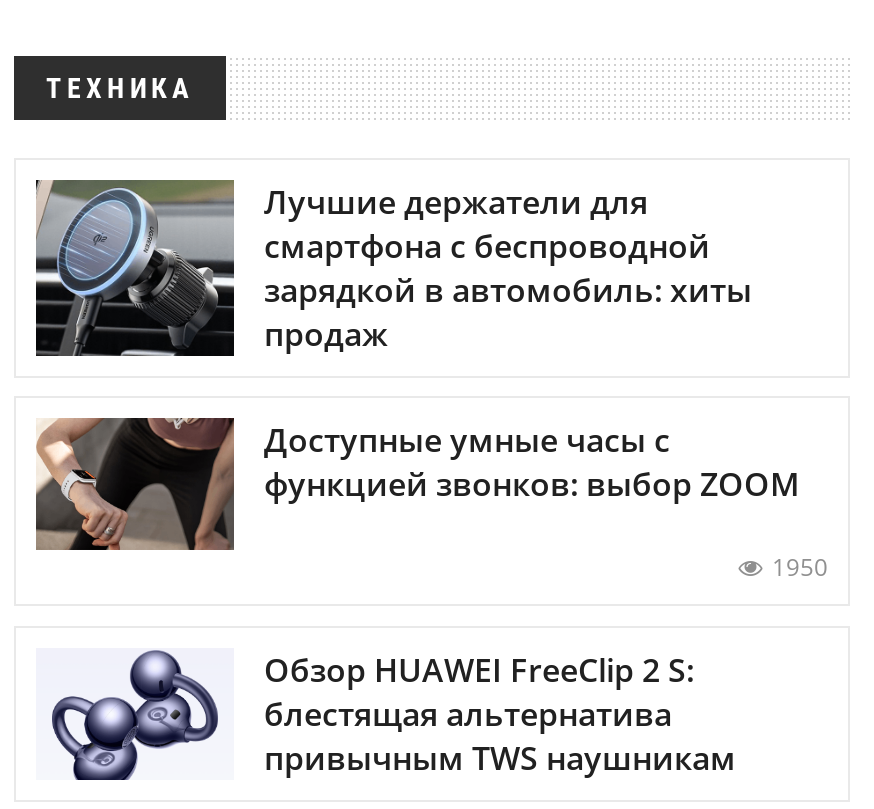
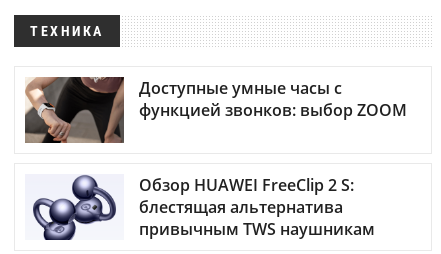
- [image]
- Лучшие держатели для
- смартфона с беспроводной
- зарядкой в автомобиль: хиты
- продаж

- 1950
